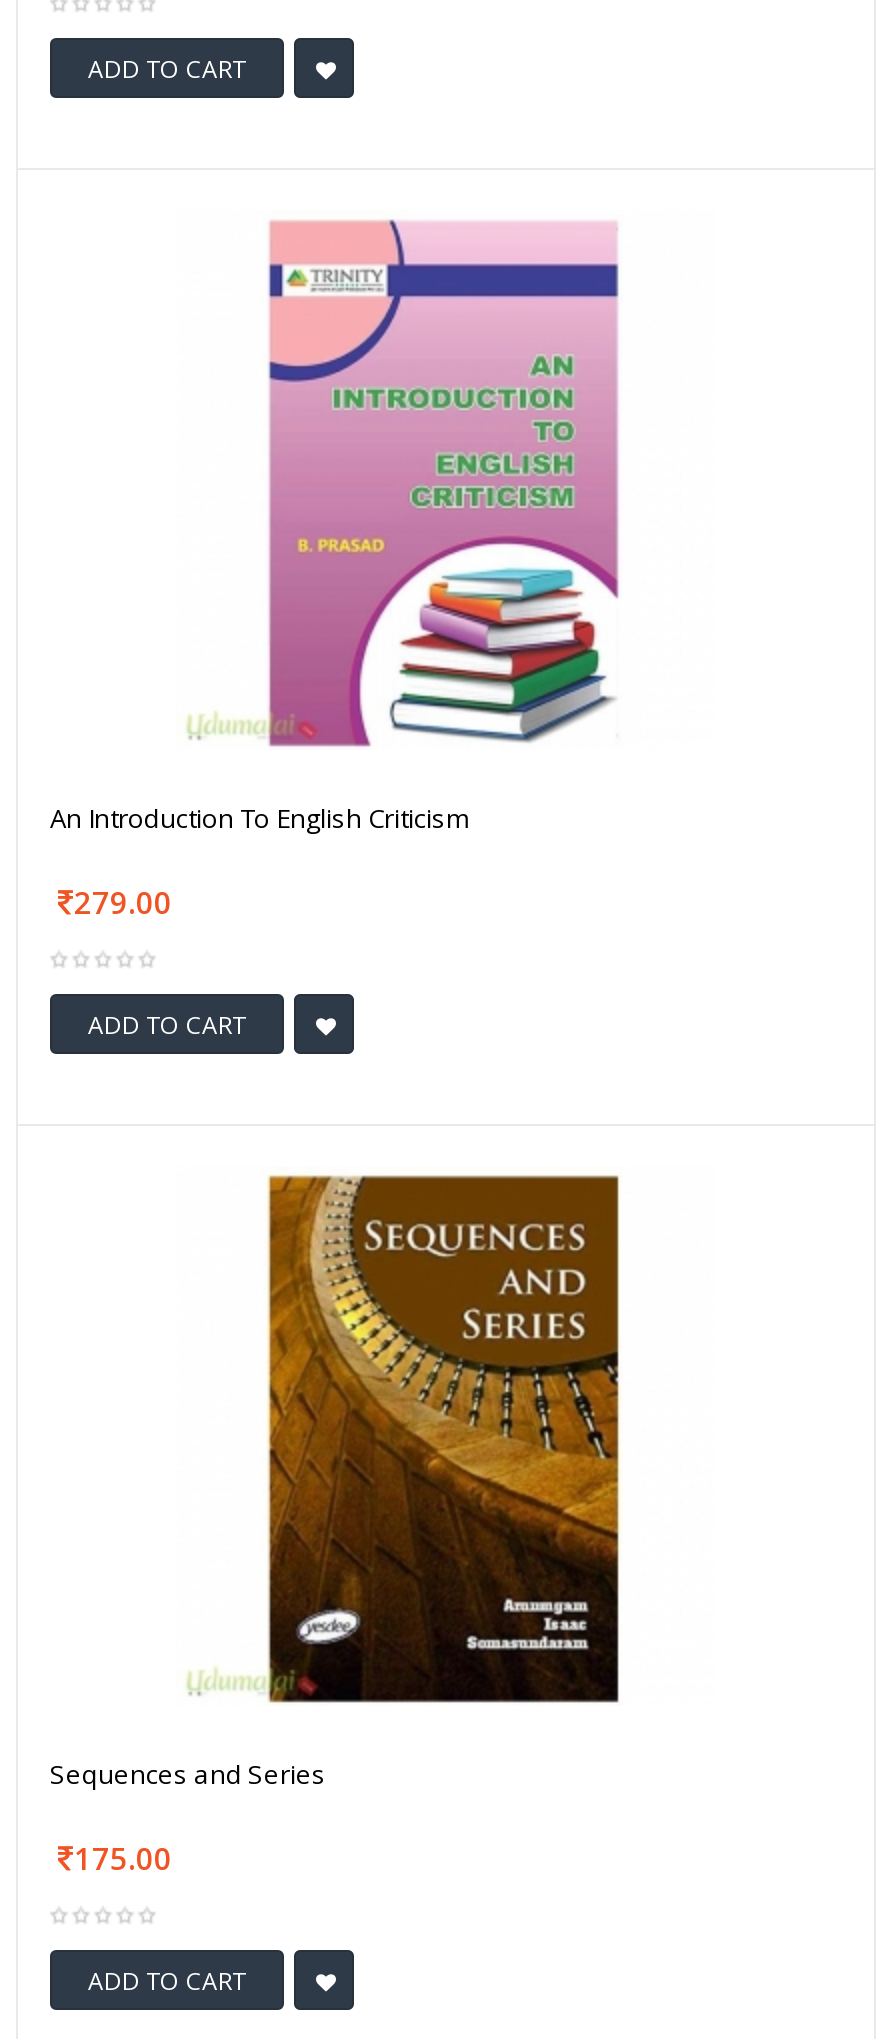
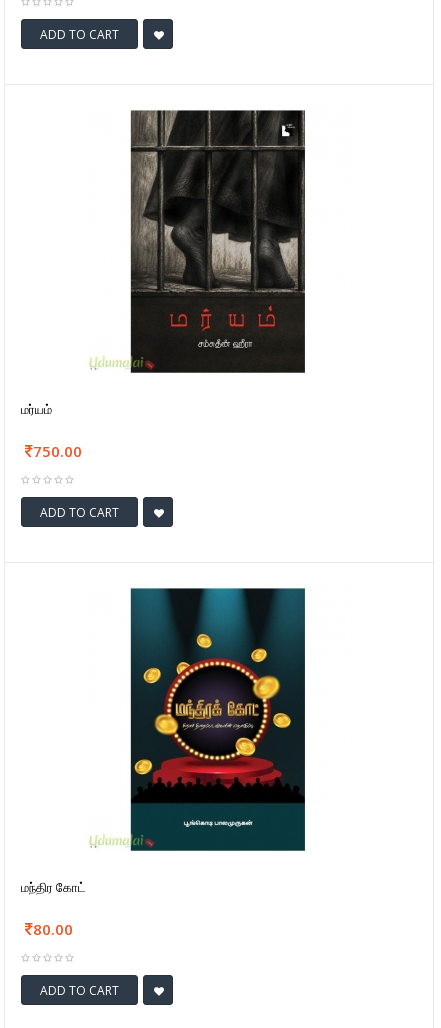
- [image]
+ [image]

- An Introduction To English Criticism
+ மர்யம்

- 279.00
+ 750.00

- [image]
+ [image]

- Sequences and Series
+ மந்திர கோட்

- 175.00
+ 80.00
